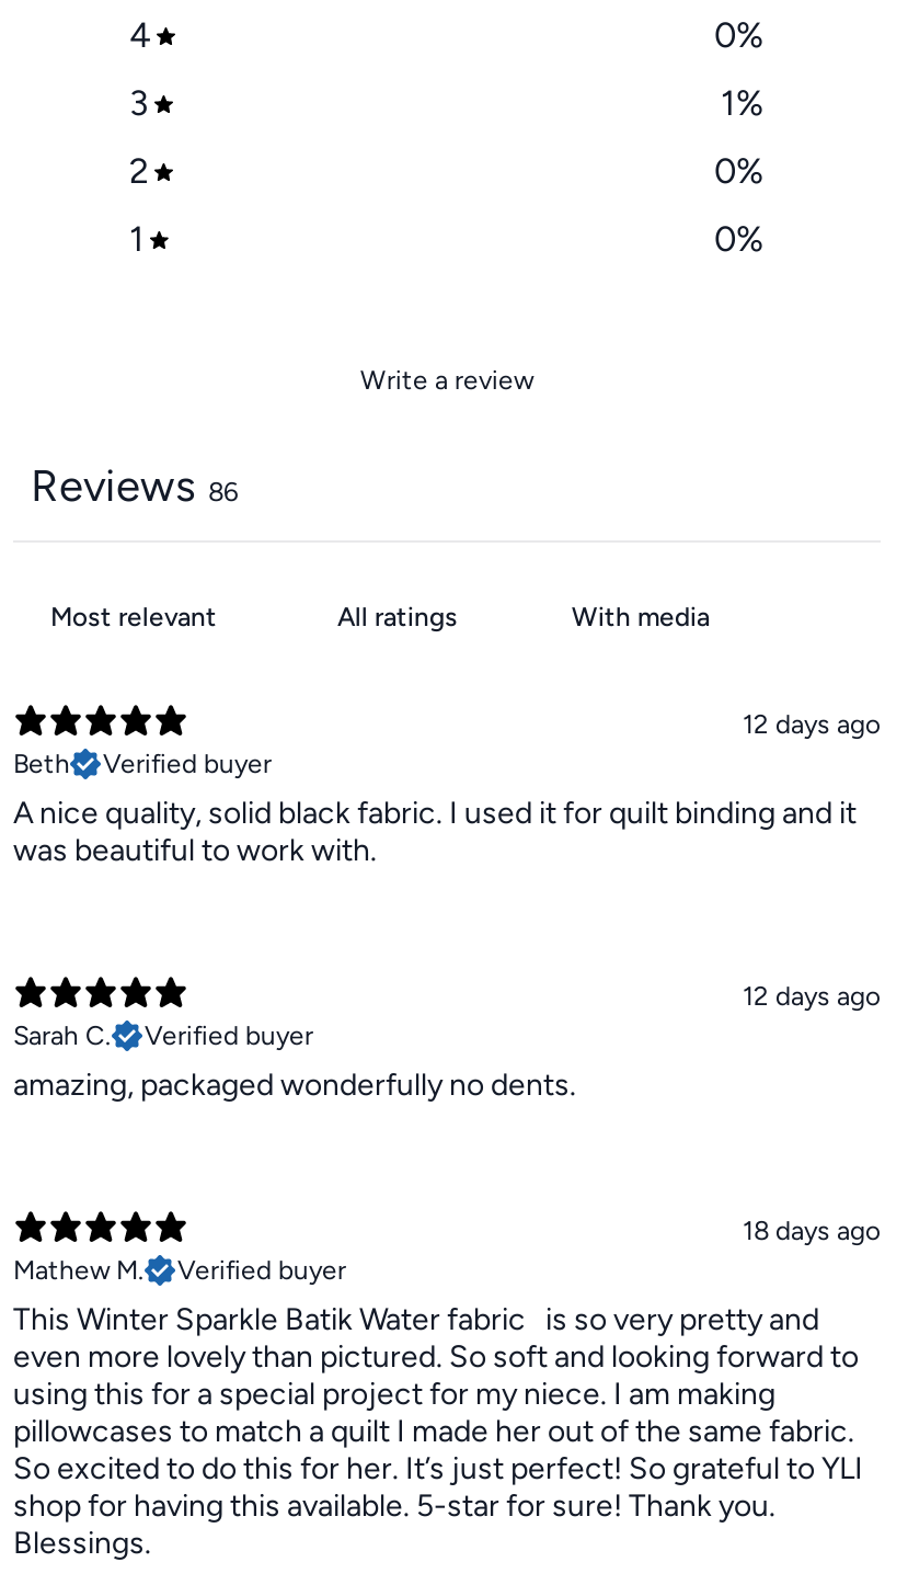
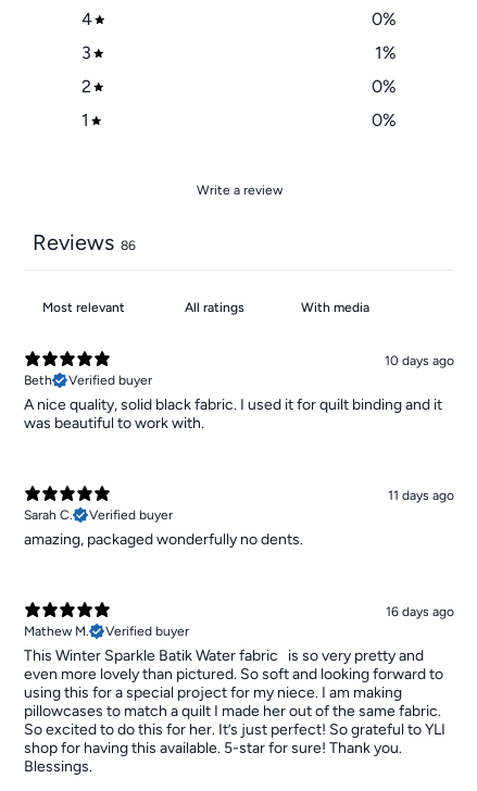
- 12 days ago
+ 10 days ago

- 12 days ago
+ 11 days ago

- 18 days ago
+ 16 days ago
